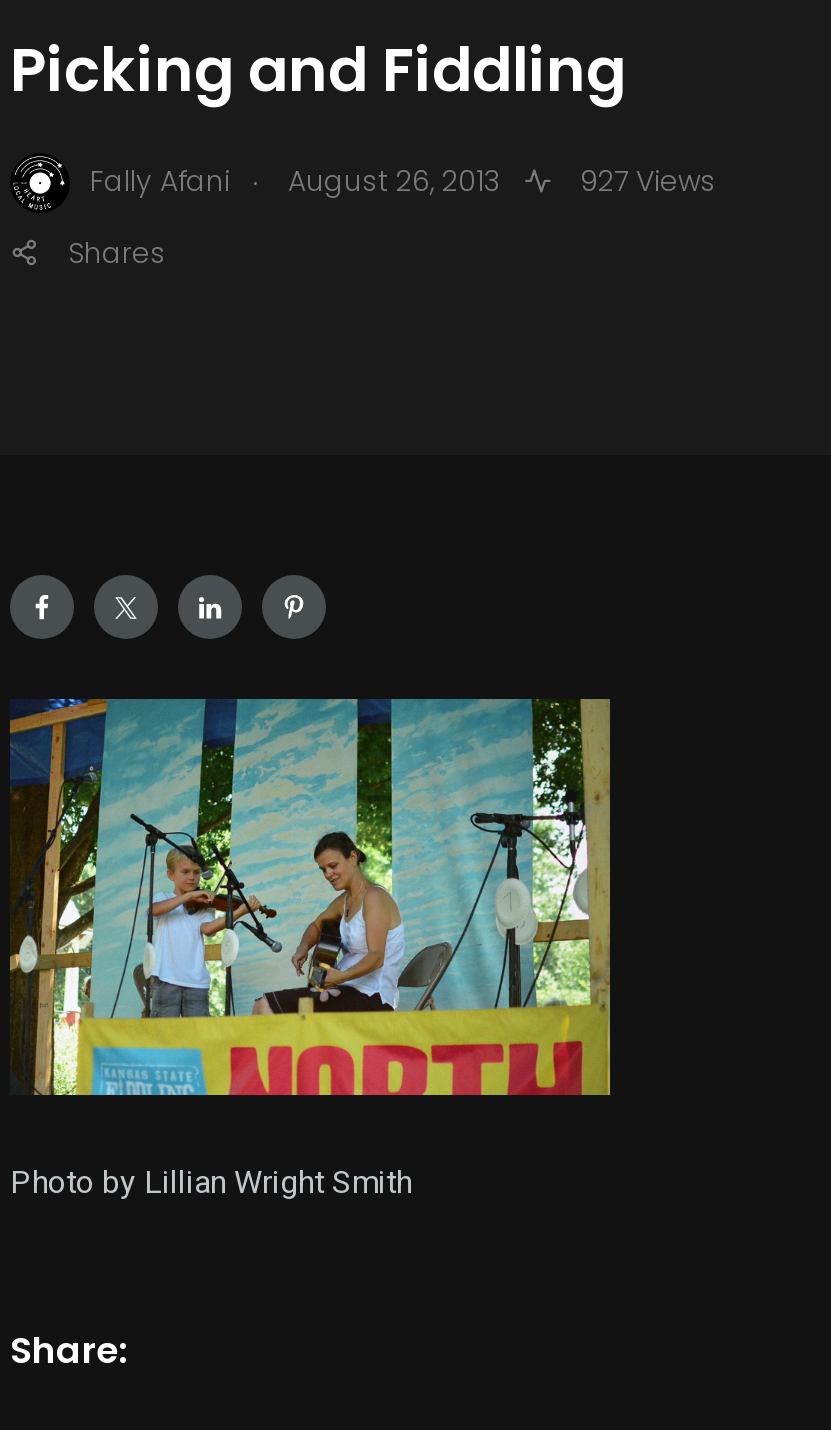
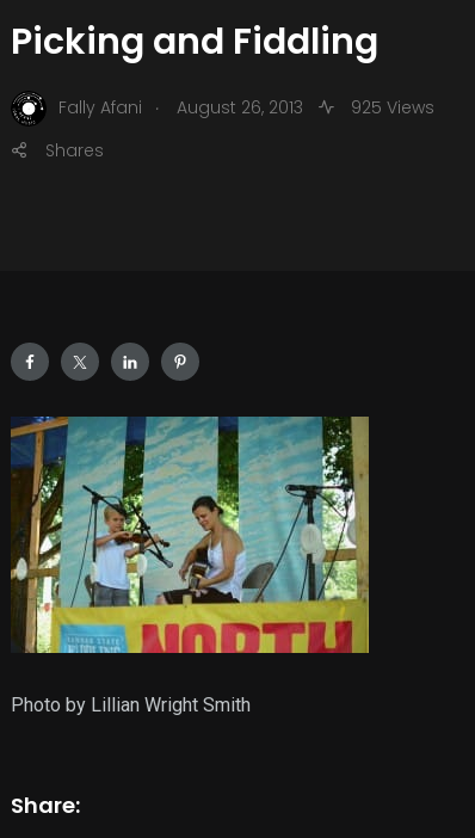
- Fally Afani . August 26, 2013 927 Views
+ Fally Afani . August 26, 2013 925 Views
